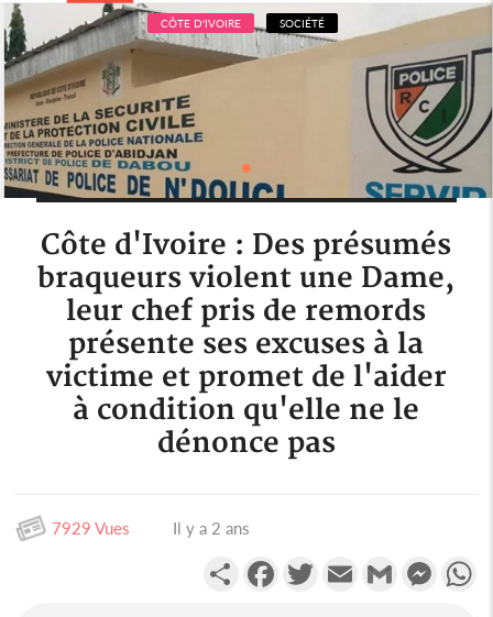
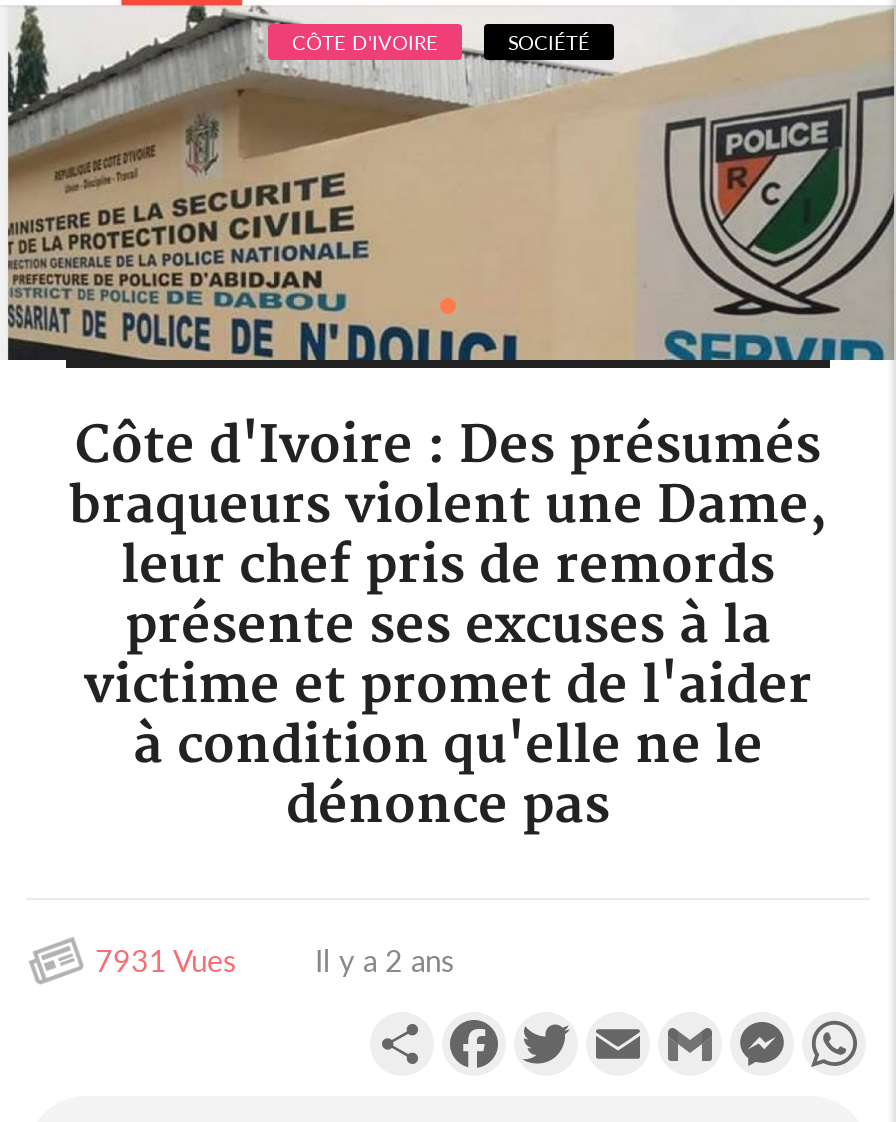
- 7929 Vues Il y a 2 ans
+ 7931 Vues Il y a 2 ans
